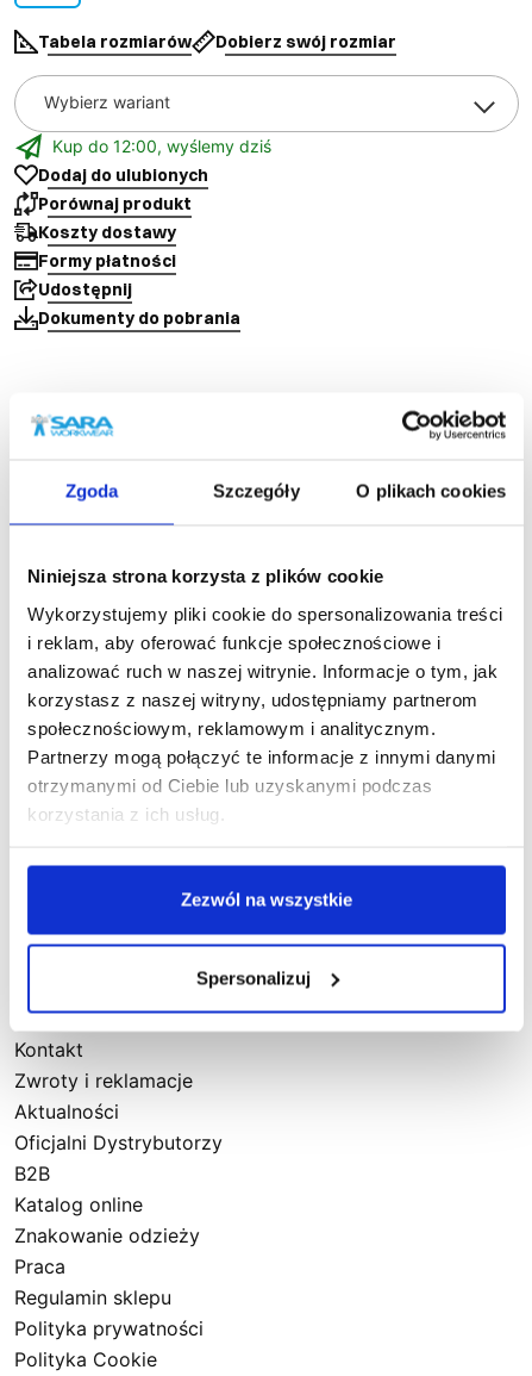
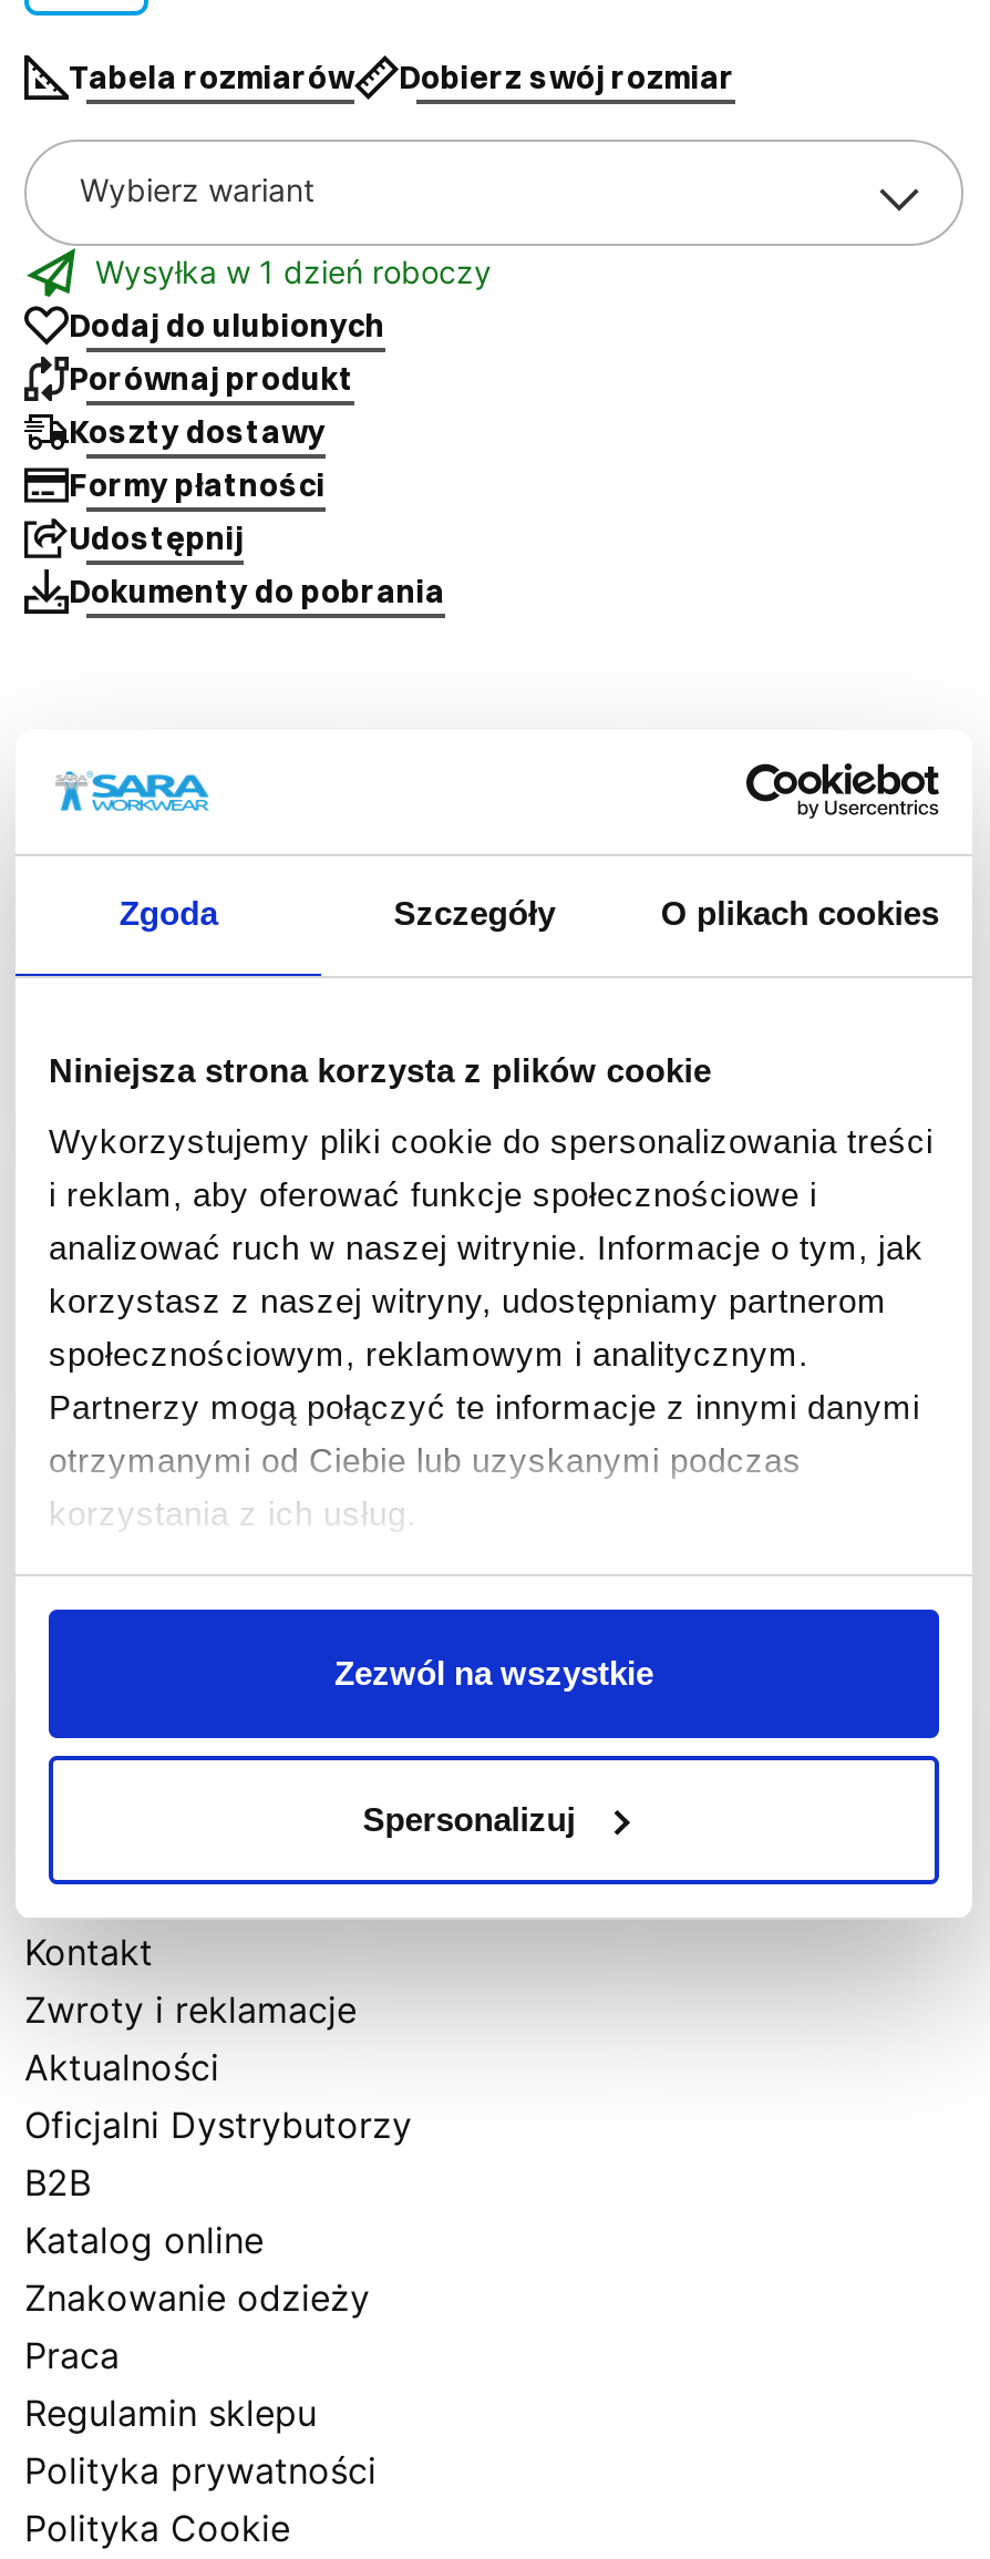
- Kup do 12:00, wyślemy dziś
+ Wysyłka w 1 dzień roboczy
